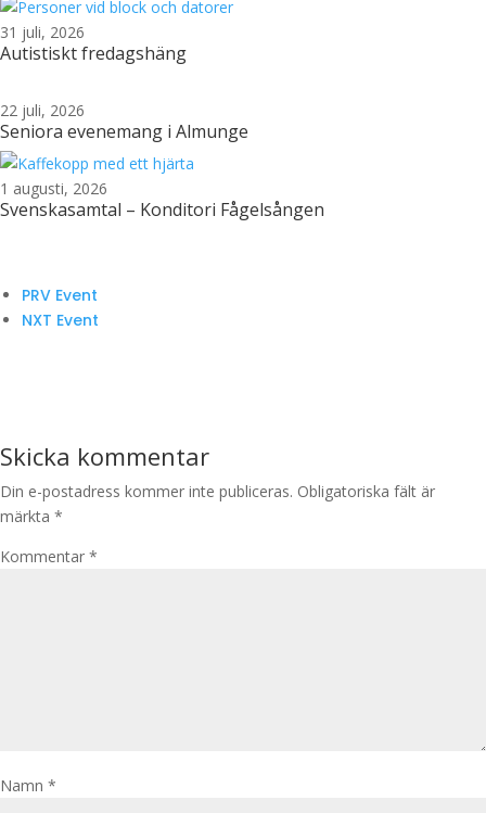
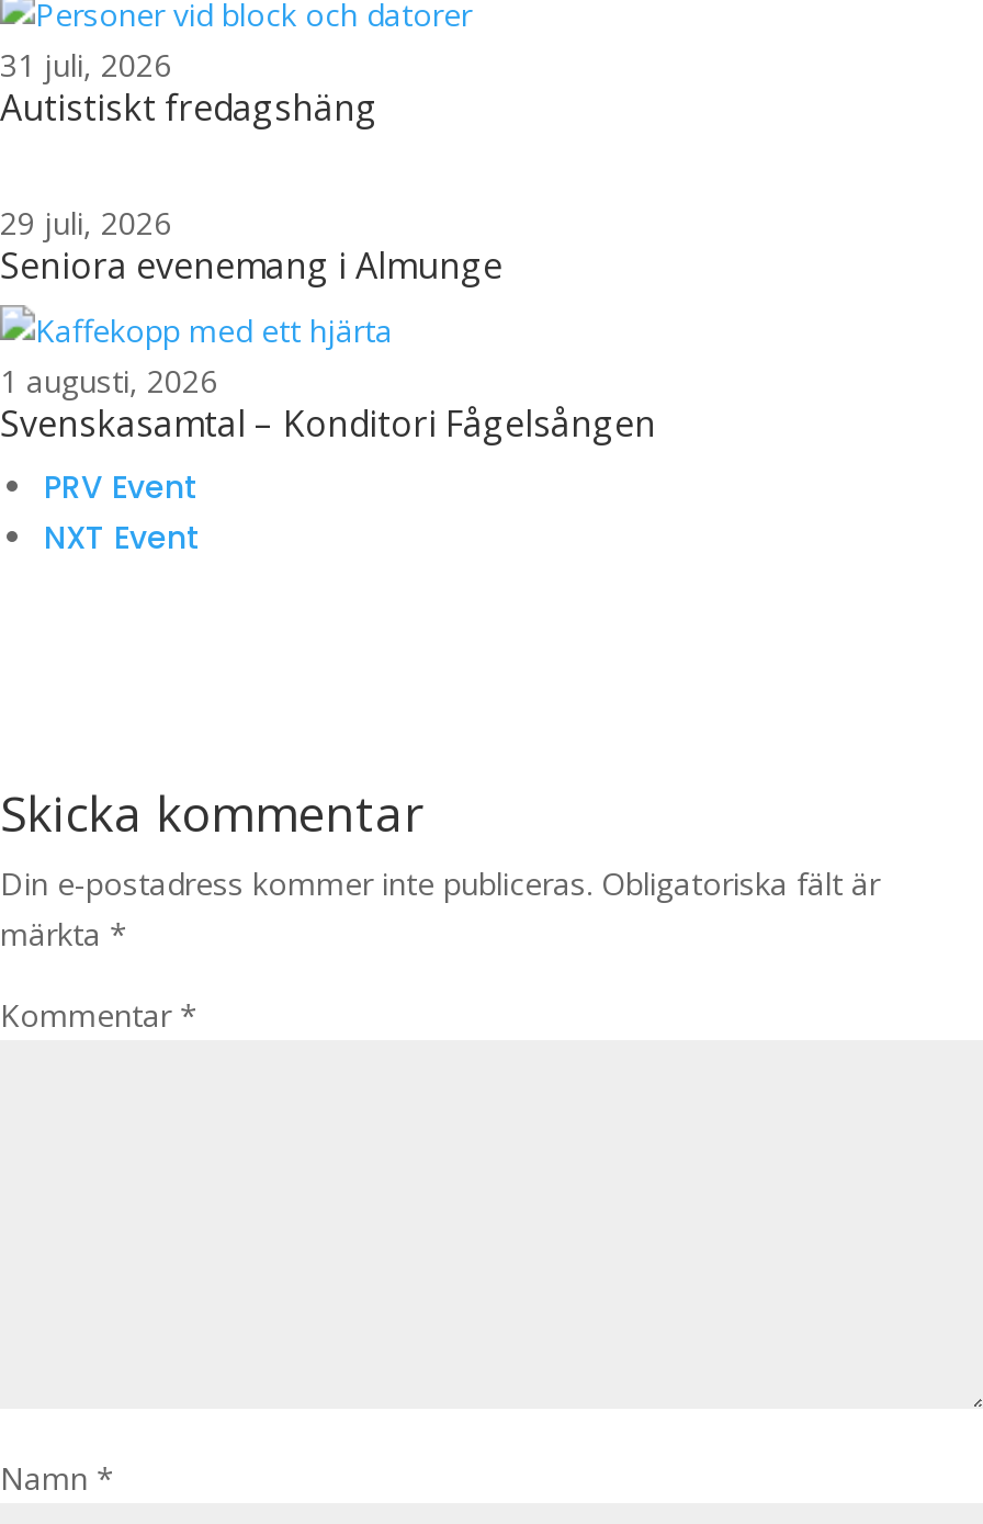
- 22 juli, 2026
+ 29 juli, 2026
